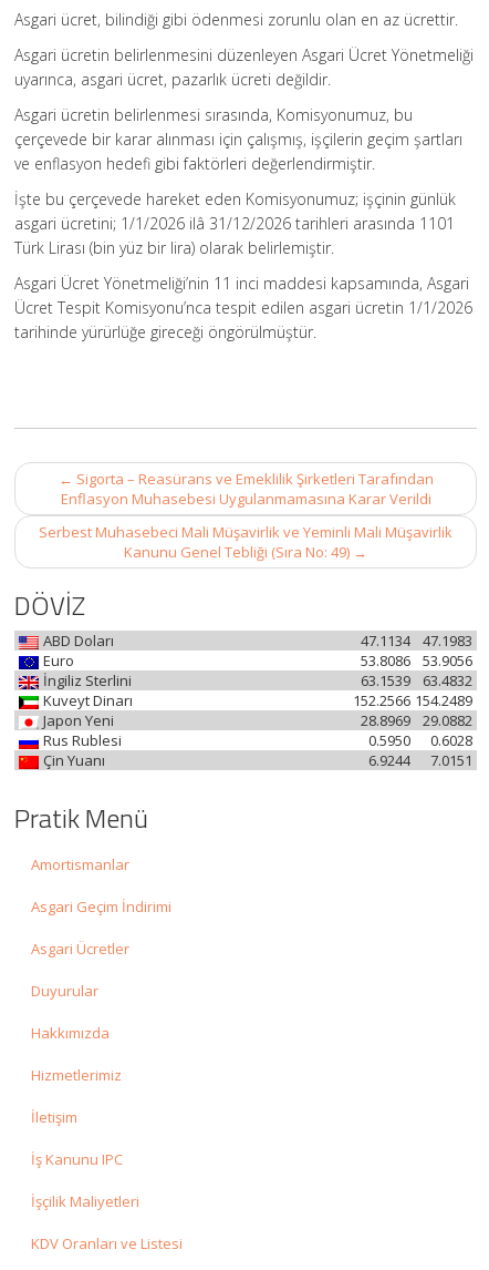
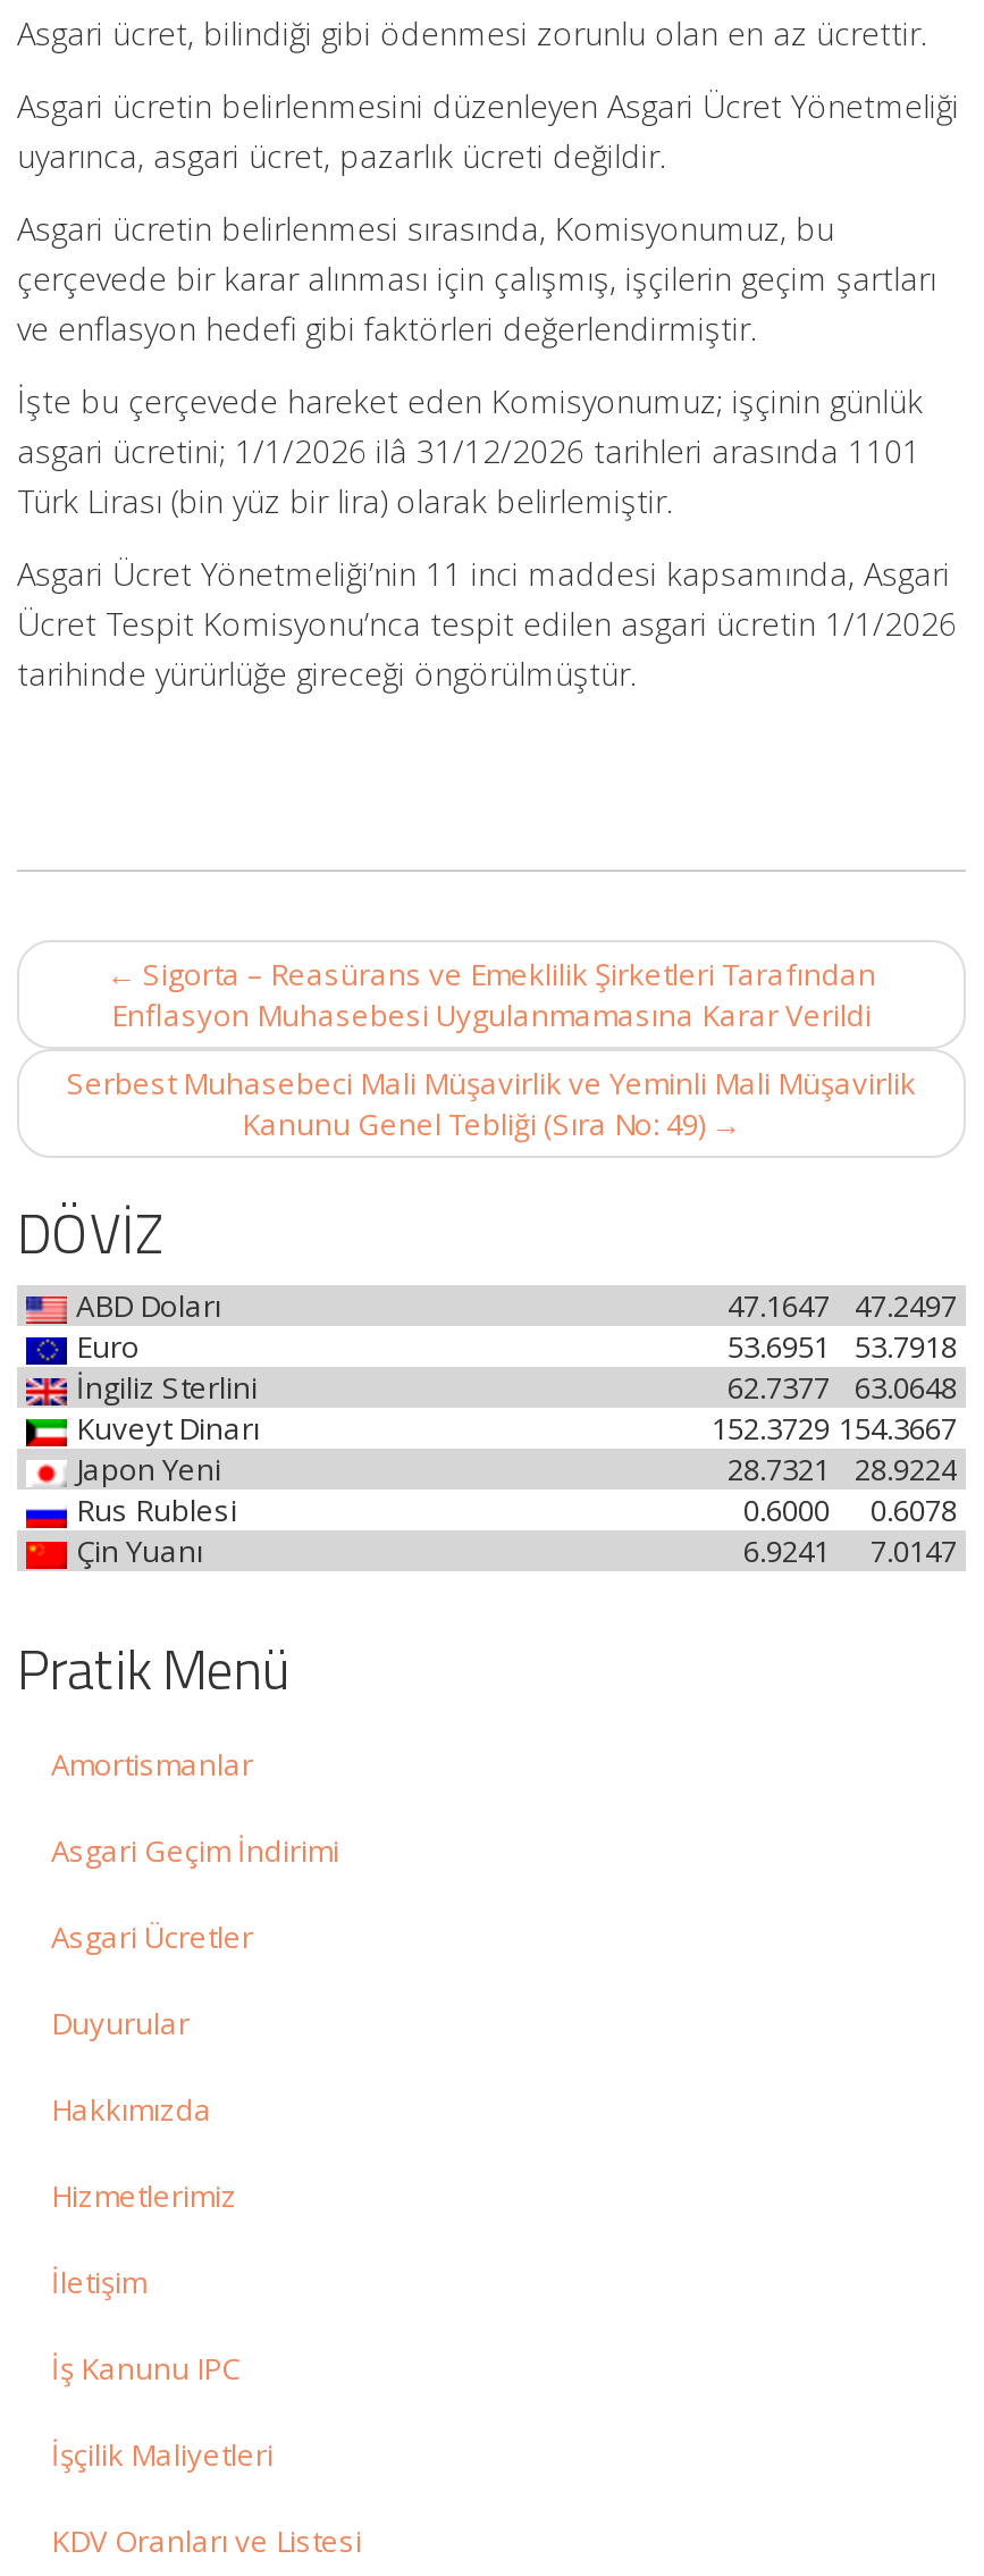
- 47.1134
+ 47.1647

- 47.1983
+ 47.2497

- 53.8086
+ 53.6951

- 53.9056
+ 53.7918

- 63.1539
+ 62.7377

- 63.4832
+ 63.0648

- 152.2566
+ 152.3729

- 154.2489
+ 154.3667

- 28.8969
+ 28.7321

- 29.0882
+ 28.9224

- 0.5950
+ 0.6000

- 0.6028
+ 0.6078

- 6.9244
+ 6.9241

- 7.0151
+ 7.0147
